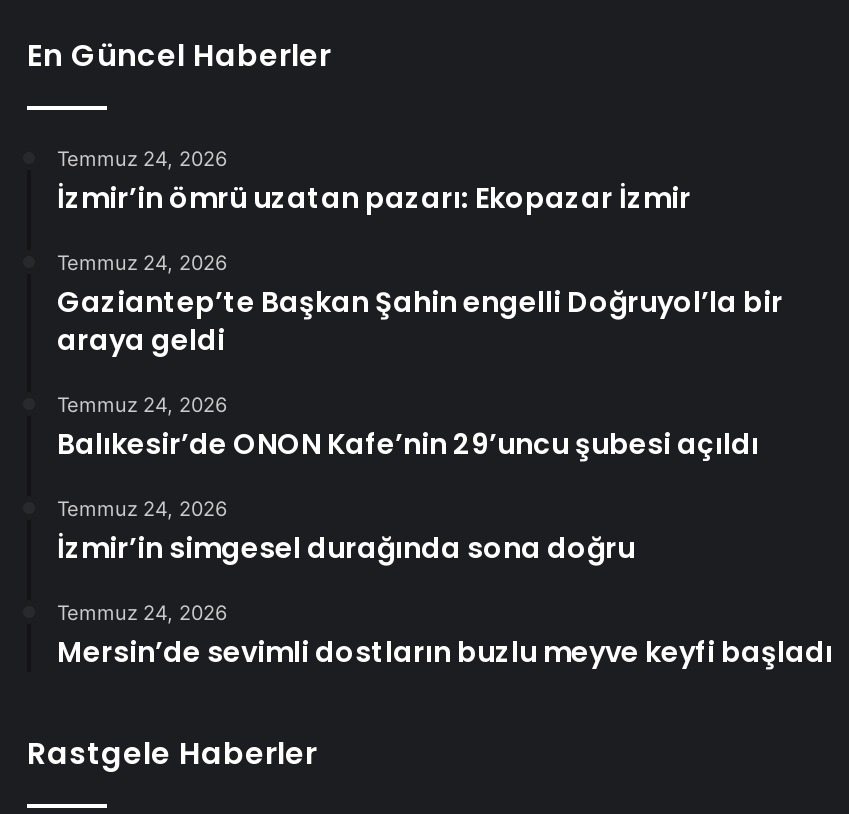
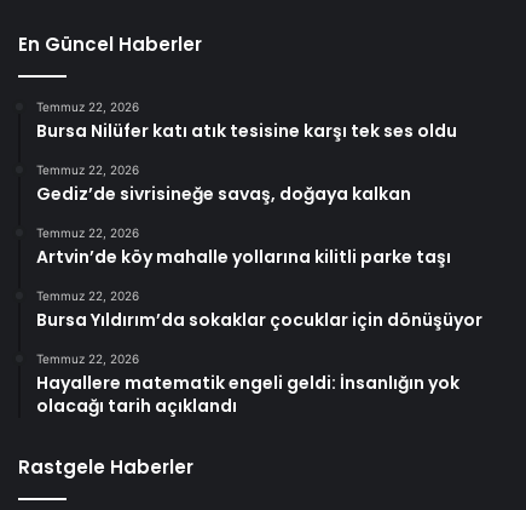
- Temmuz 24, 2026
- İzmir’in ömrü uzatan pazarı: Ekopazar İzmir
+ Temmuz 22, 2026
+ Bursa Nilüfer katı atık tesisine karşı tek ses oldu

- Temmuz 24, 2026
- Gaziantep’te Başkan Şahin engelli Doğruyol’la bir
- araya geldi
+ Temmuz 22, 2026
+ Gediz’de sivrisineğe savaş, doğaya kalkan

- Temmuz 24, 2026
- Balıkesir’de ONON Kafe’nin 29’uncu şubesi açıldı
+ Temmuz 22, 2026
+ Artvin’de köy mahalle yollarına kilitli parke taşı

- Temmuz 24, 2026
- İzmir’in simgesel durağında sona doğru
+ Temmuz 22, 2026
+ Bursa Yıldırım’da sokaklar çocuklar için dönüşüyor

- Temmuz 24, 2026
- Mersin’de sevimli dostların buzlu meyve keyfi başladı
+ Temmuz 22, 2026
+ Hayallere matematik engeli geldi: İnsanlığın yok
+ olacağı tarih açıklandı
